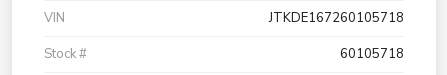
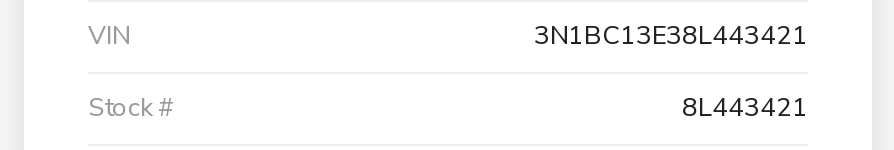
- JTKDE167260105718
+ 3N1BC13E38L443421

- 60105718
+ 8L443421
